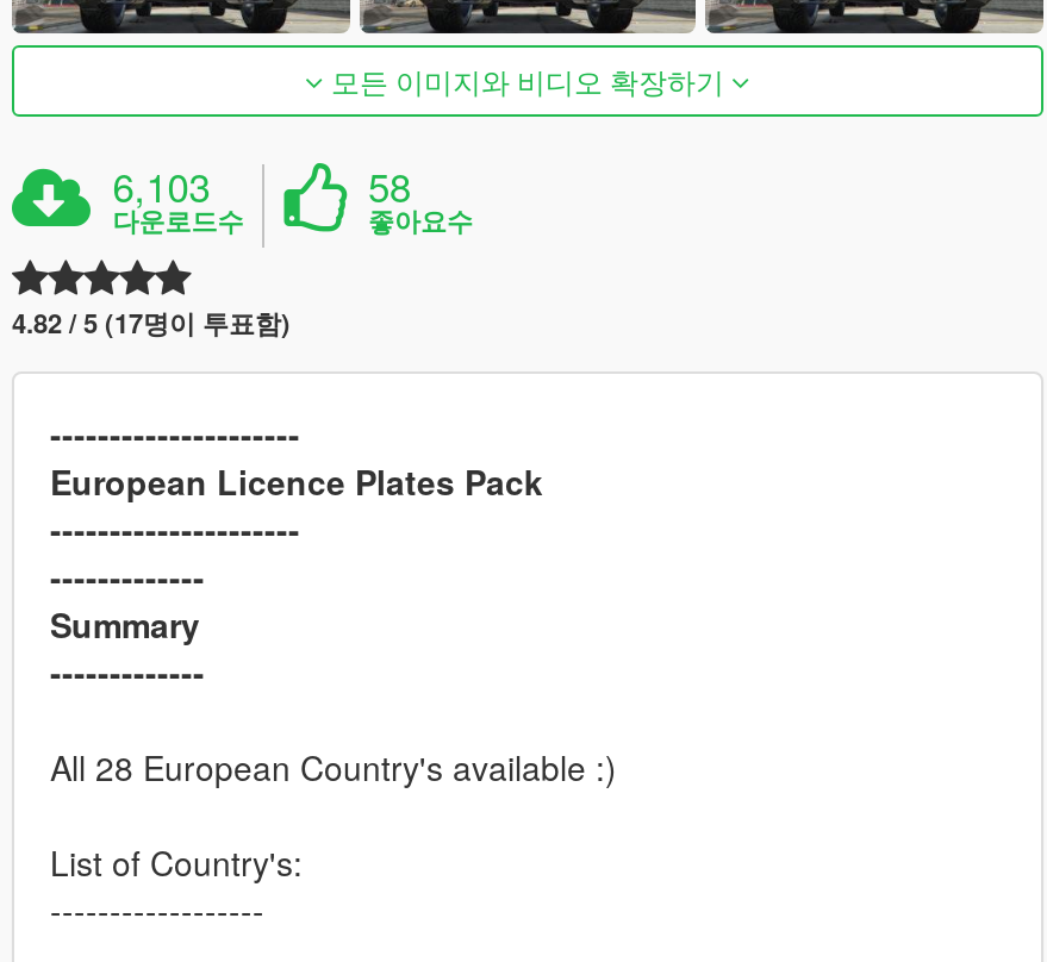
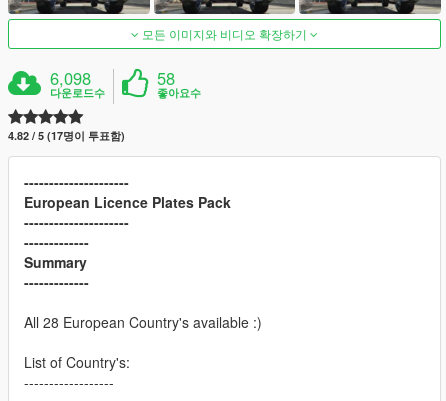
- 6,103
+ 6,098
